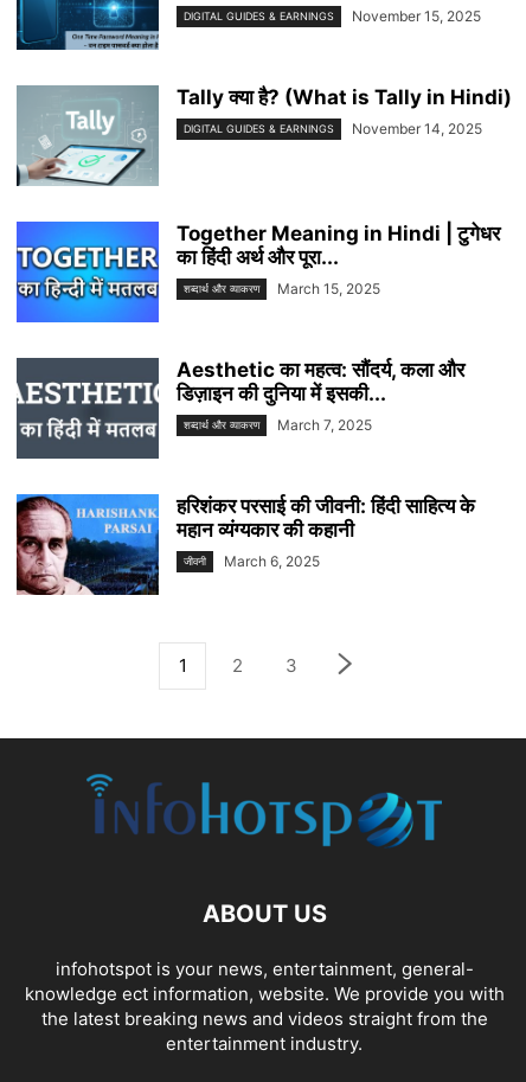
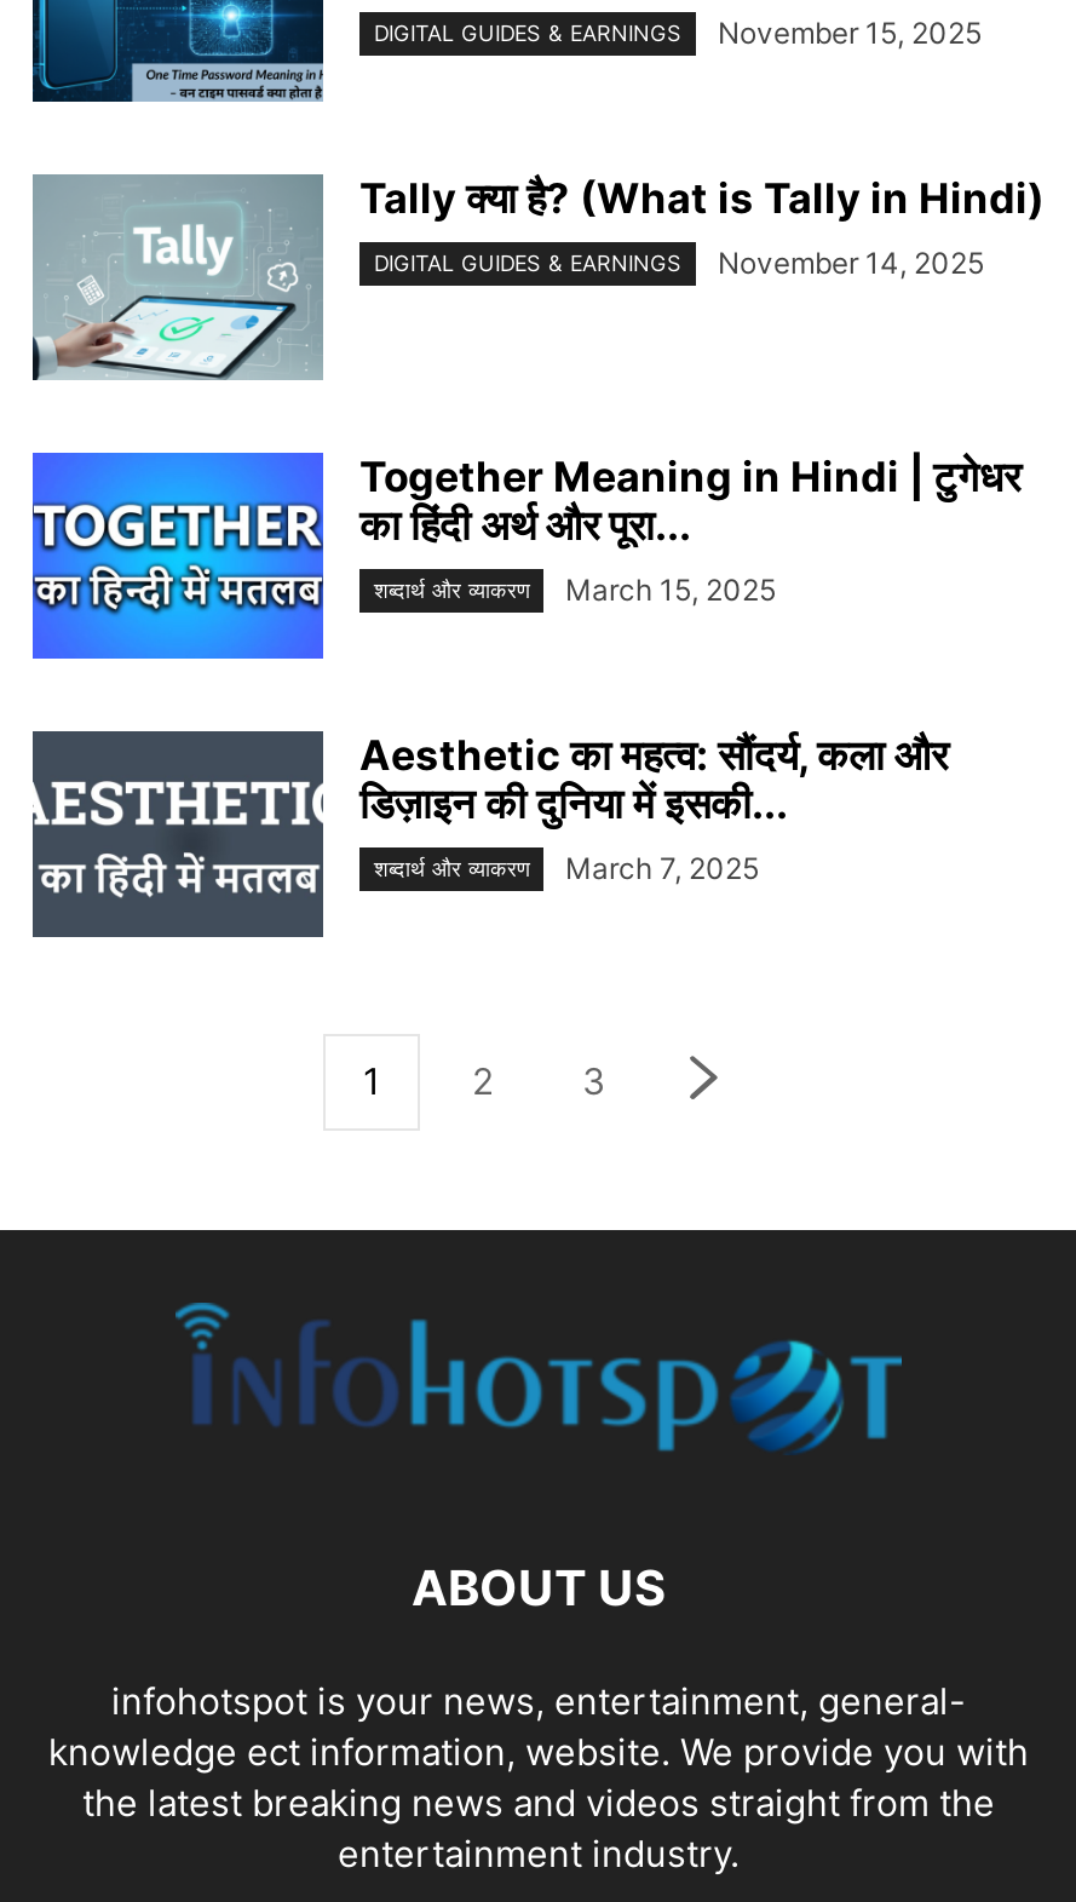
- [image]
- हरिशंकर परसाई की जीवनी: हिंदी साहित्य के
- महान व्यंग्यकार की कहानी
- जीवनी
- March 6, 2025
